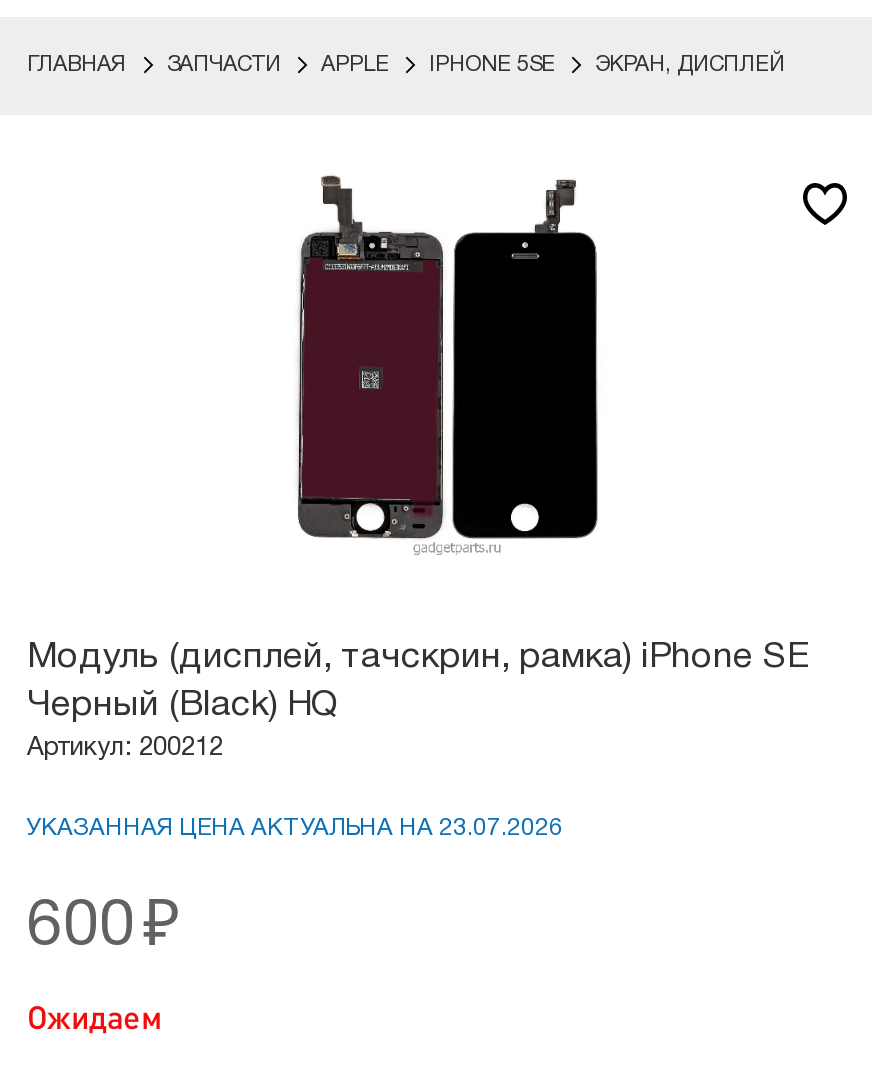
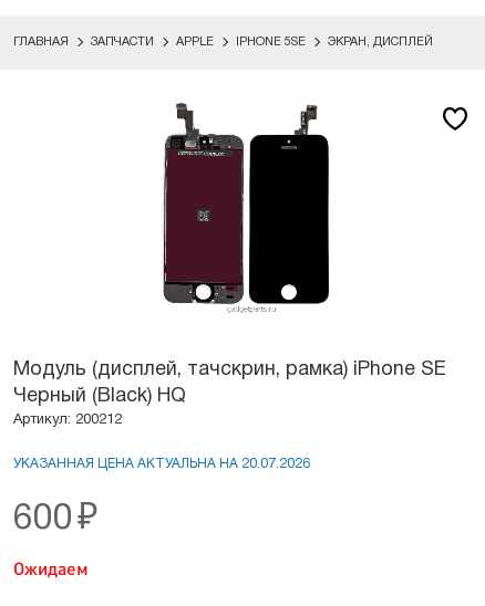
- УКАЗАННАЯ ЦЕНА АКТУАЛЬНА НА 23.07.2026
+ УКАЗАННАЯ ЦЕНА АКТУАЛЬНА НА 20.07.2026
